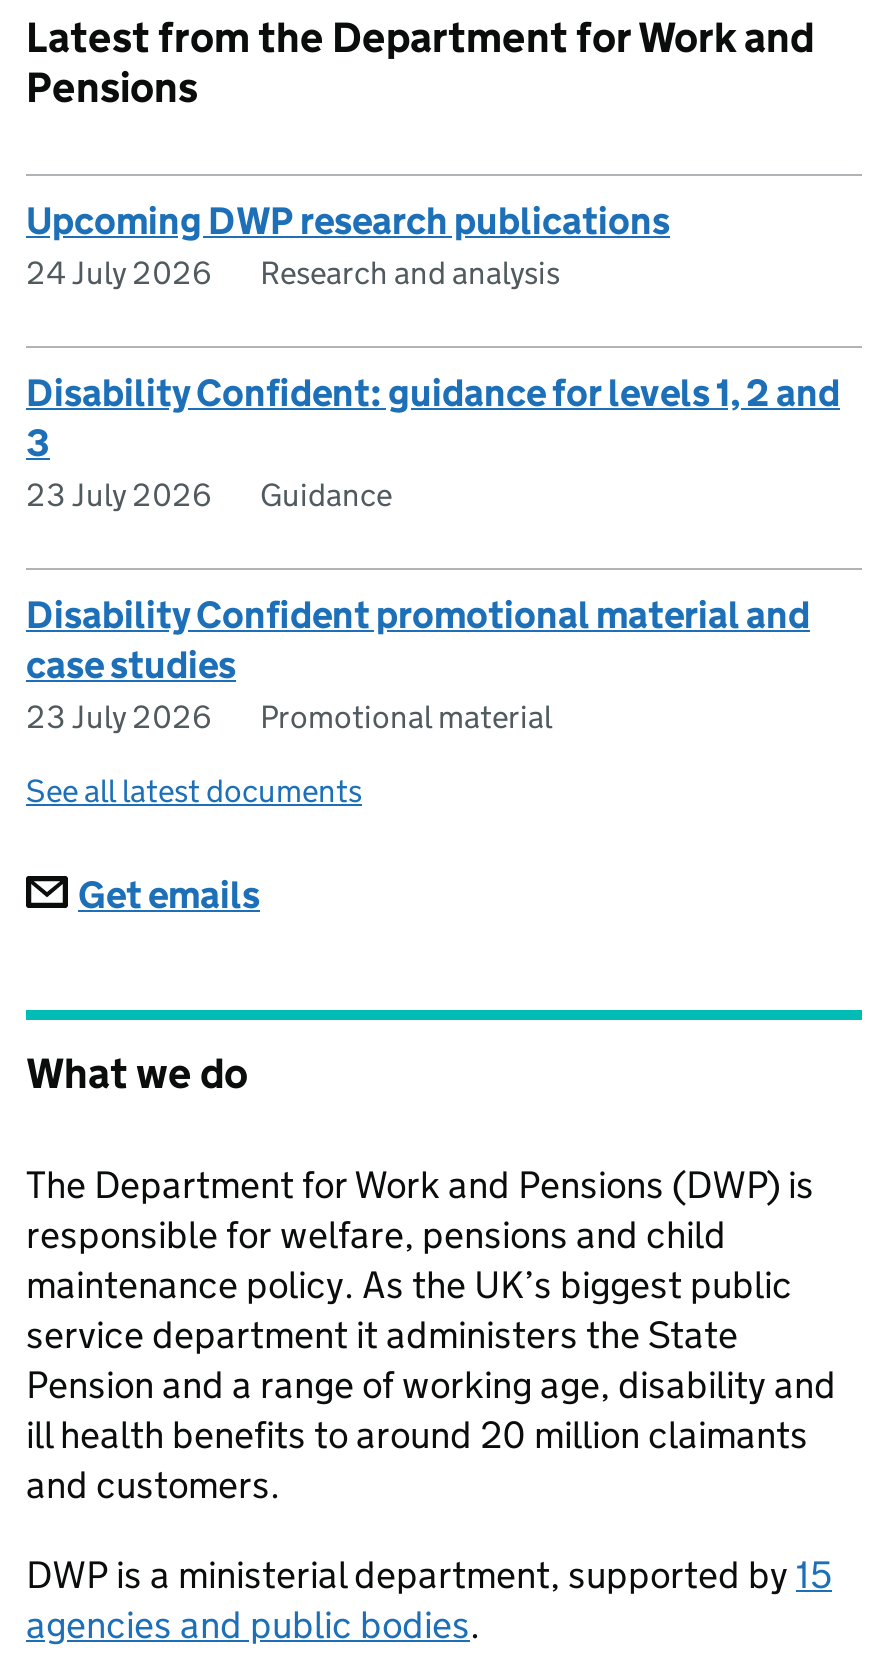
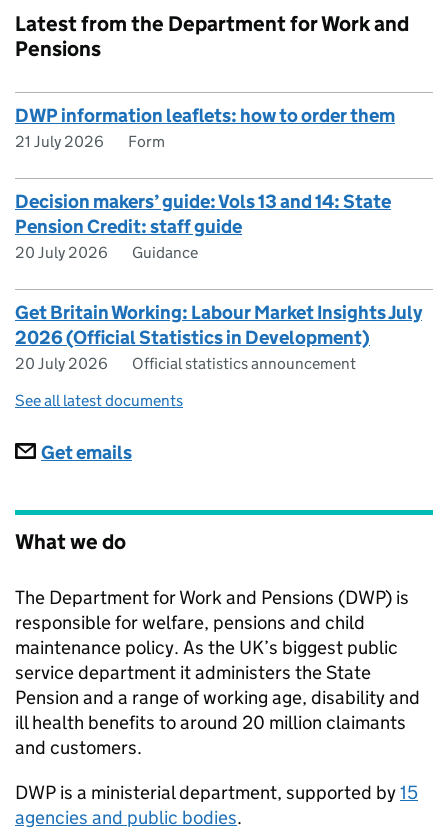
- Upcoming DWP research publications
- 24 July 2026
- Research and analysis
+ DWP information leaflets: how to order them
+ 21 July 2026
+ Form

- Disability Confident: guidance for levels 1, 2 and
- 3
- 23 July 2026
+ Decision makers’ guide: Vols 13 and 14: State
+ Pension Credit: staff guide
+ 20 July 2026

- Disability Confident promotional material and
- case studies
- 23 July 2026
- Promotional material
+ Get Britain Working: Labour Market Insights July
+ 2026 (Official Statistics in Development)
+ 20 July 2026
+ Official statistics announcement
